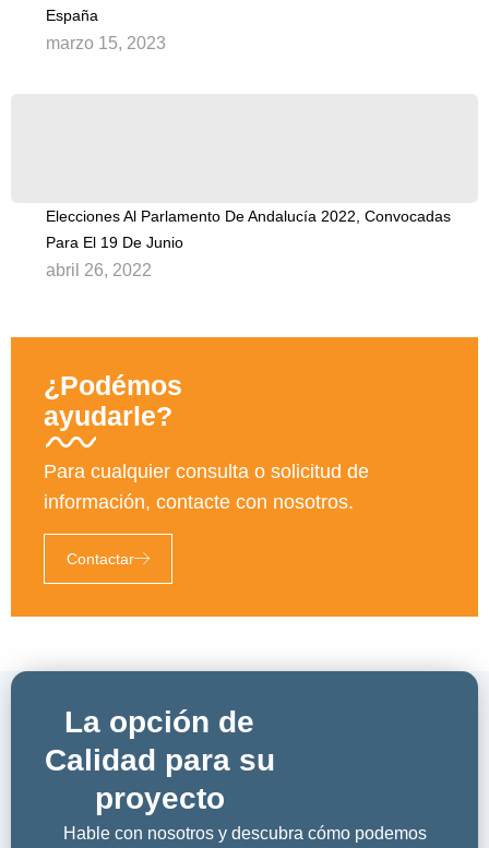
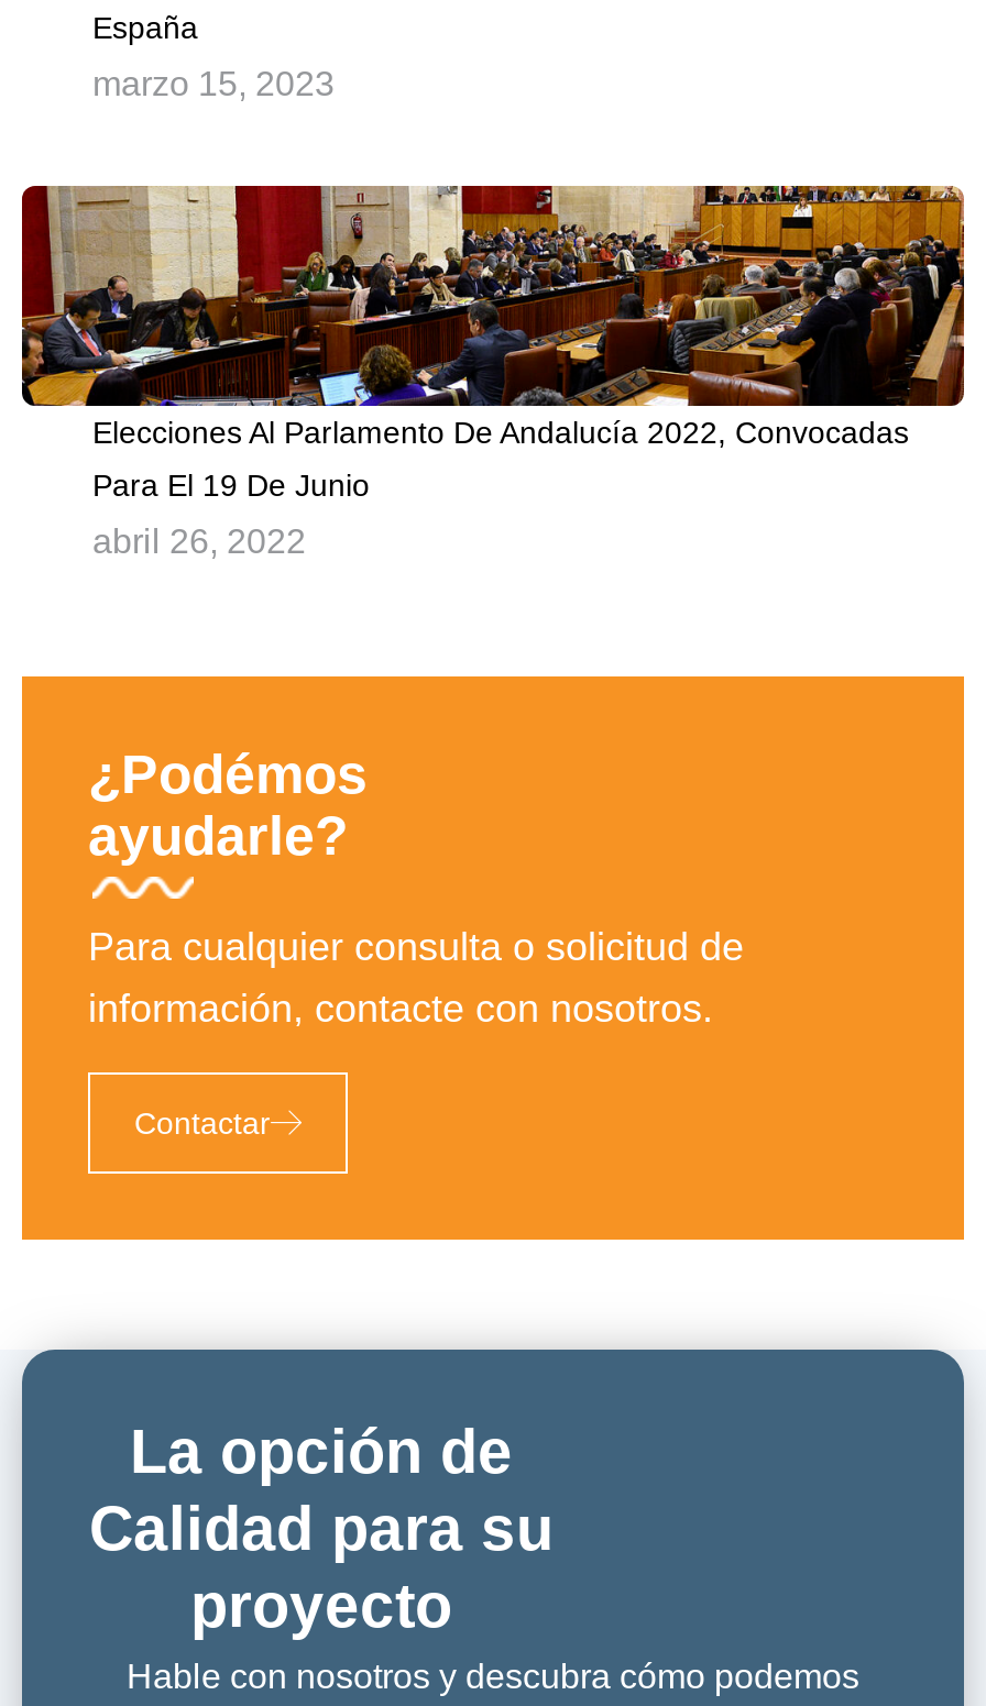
+ [image]
